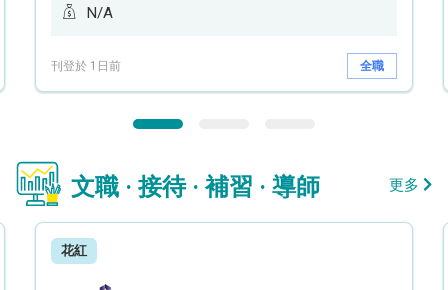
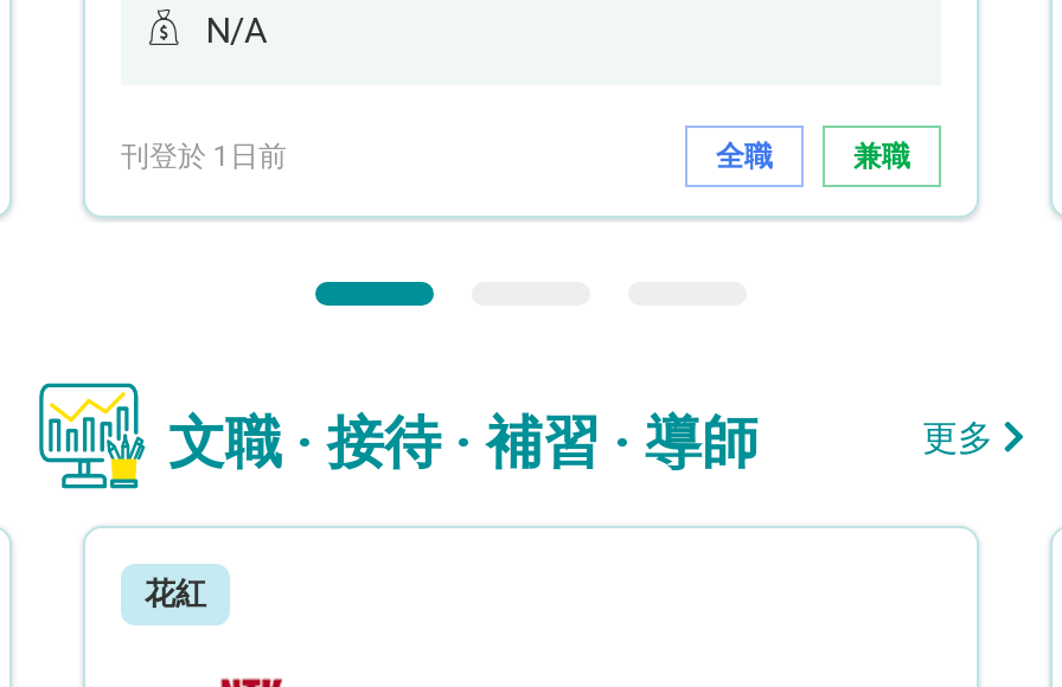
+ 兼職
